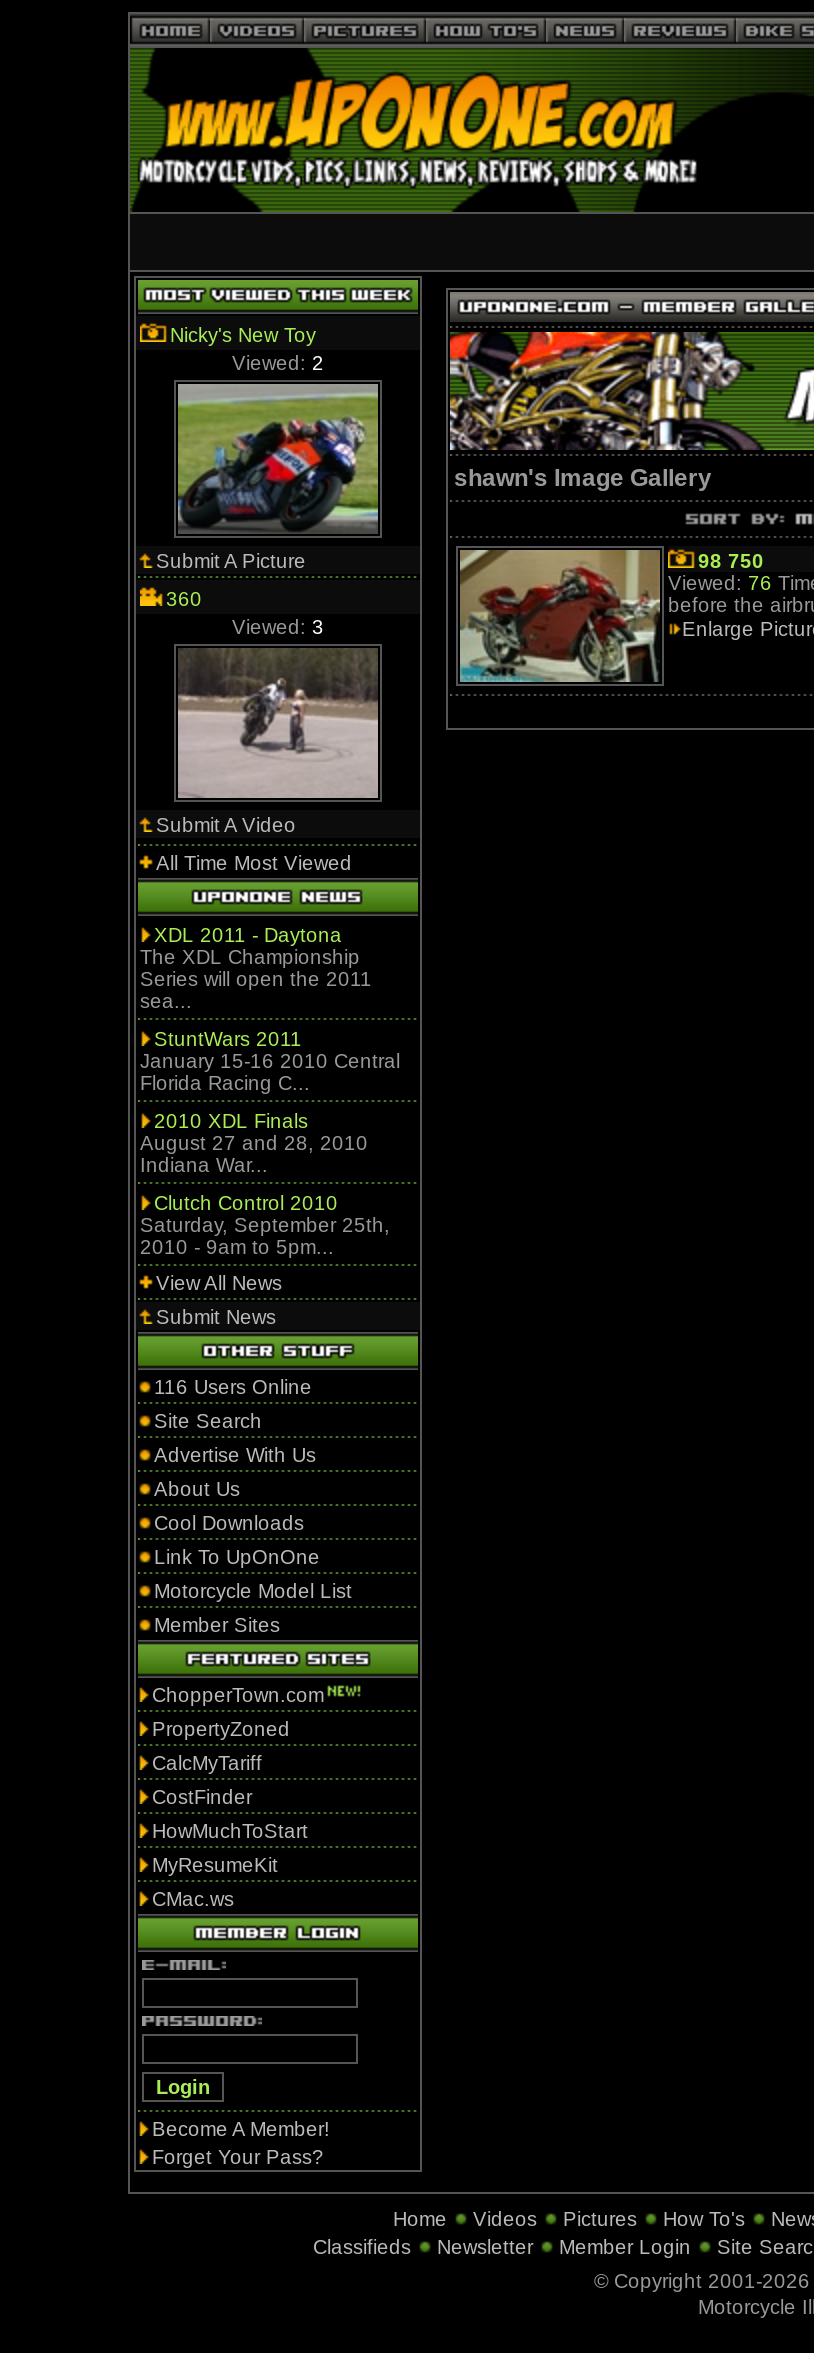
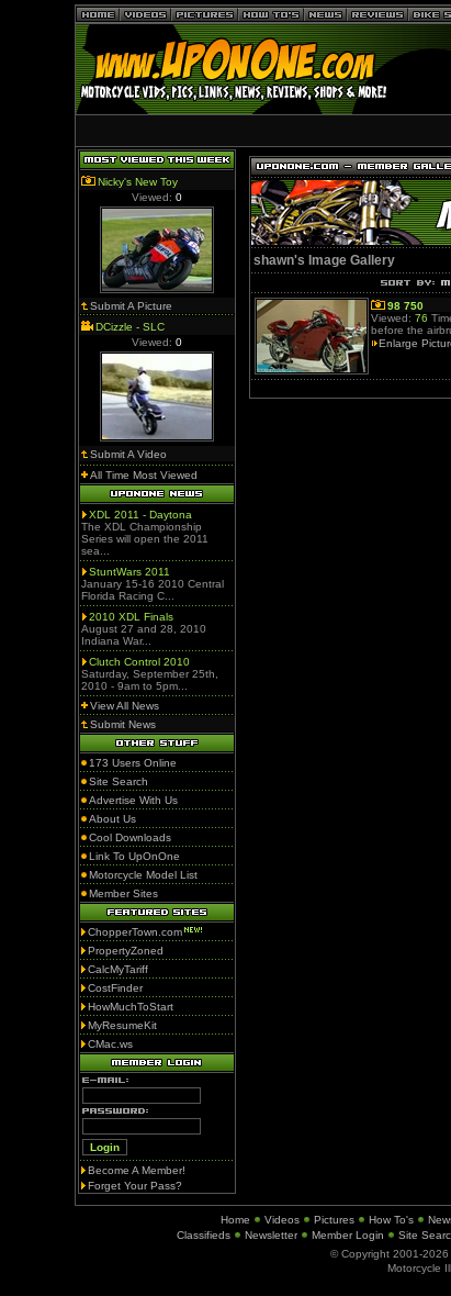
- Viewed: 2
+ Viewed: 0

- 360
- Viewed: 3
+ DCizzle - SLC
+ Viewed: 0

- [image]
+ [image]

- 116 Users Online
+ 173 Users Online
